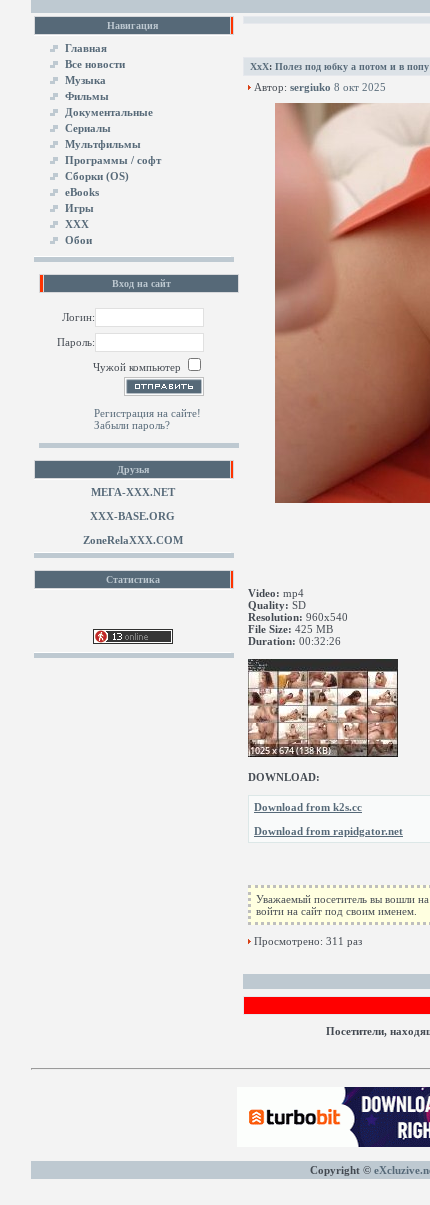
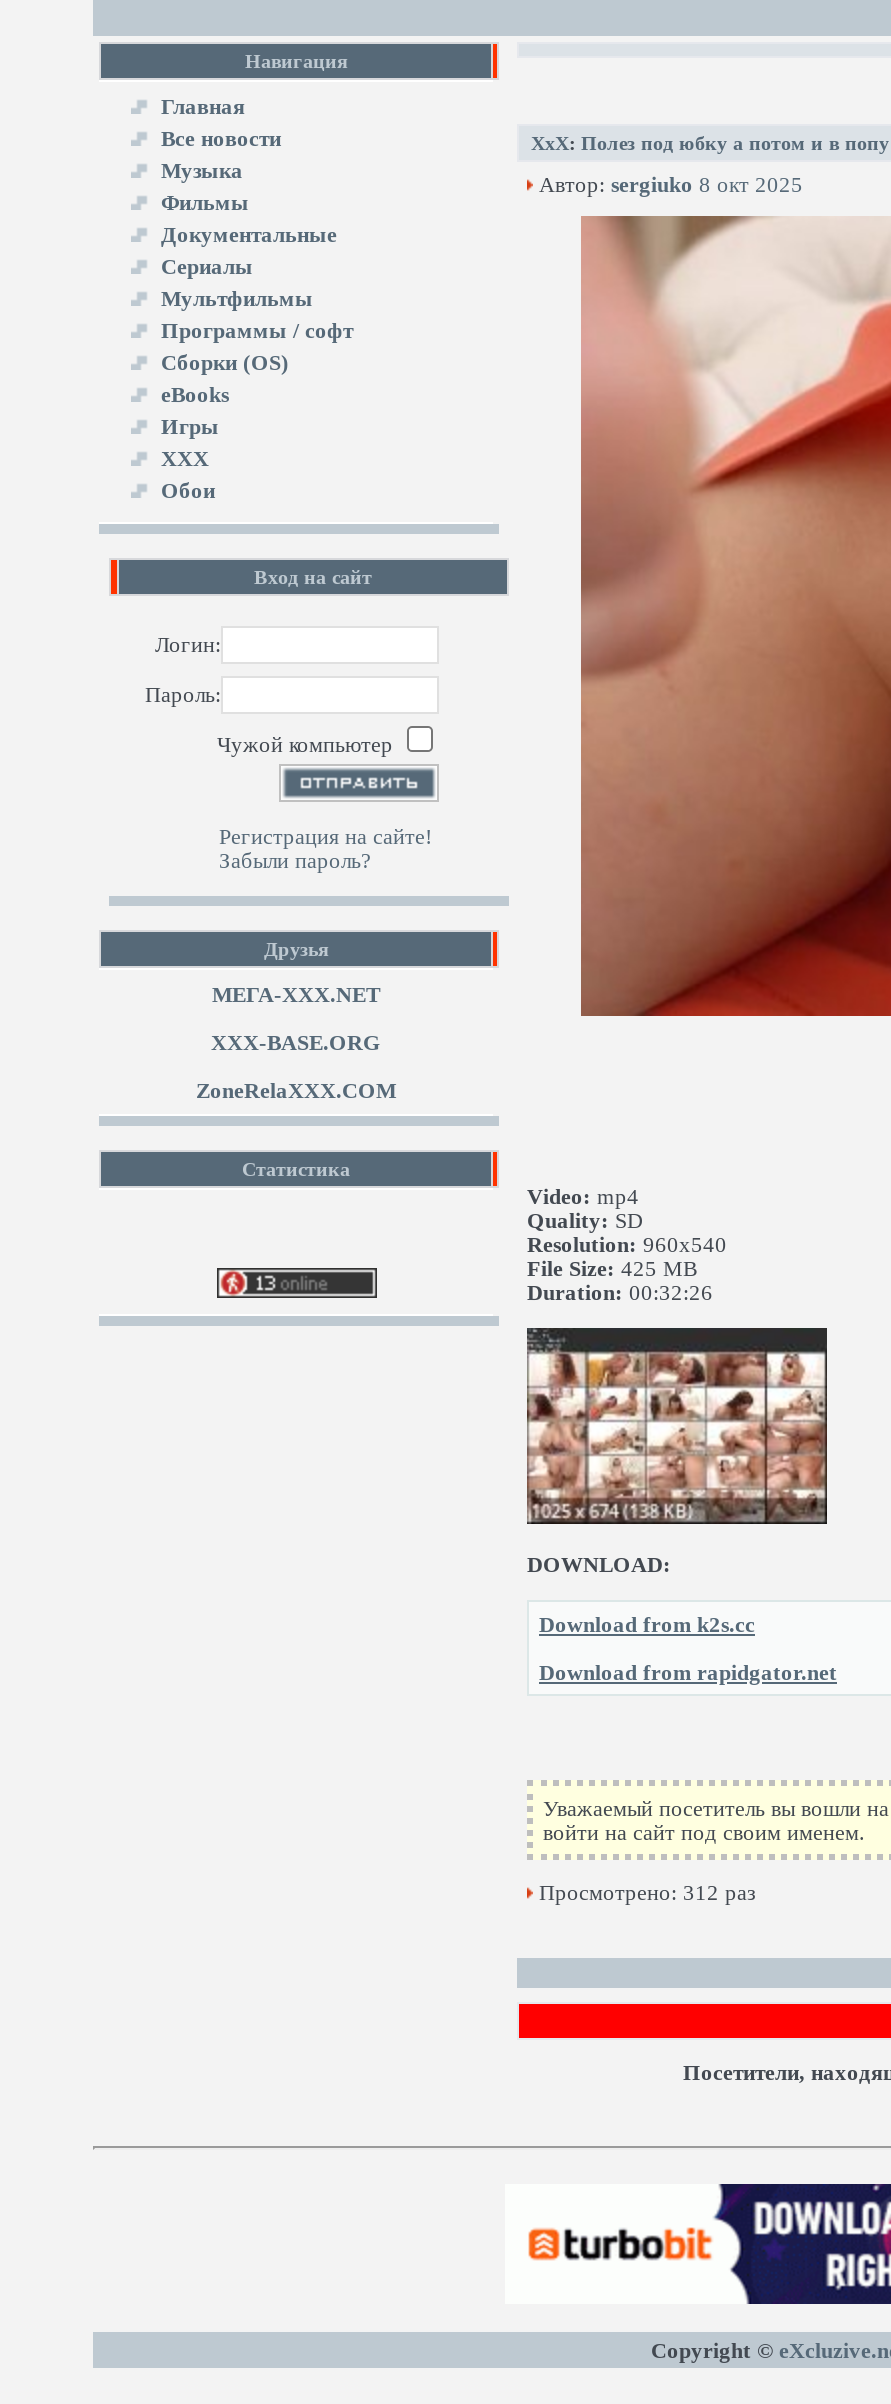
- Просмотрено: 311 раз
+ Просмотрено: 312 раз
